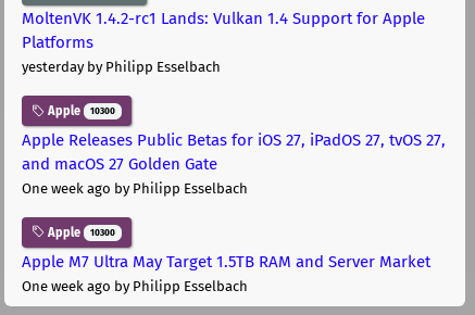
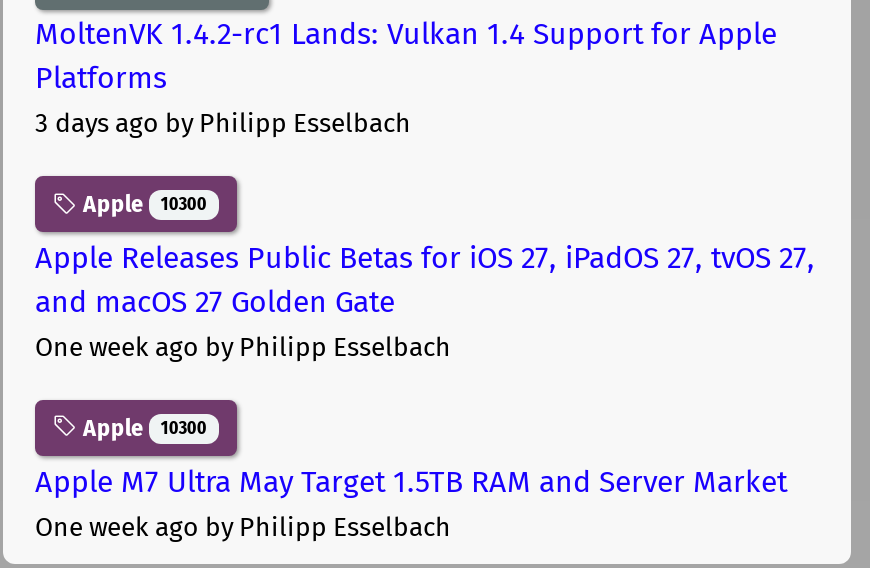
- yesterday by Philipp Esselbach
+ 3 days ago by Philipp Esselbach
